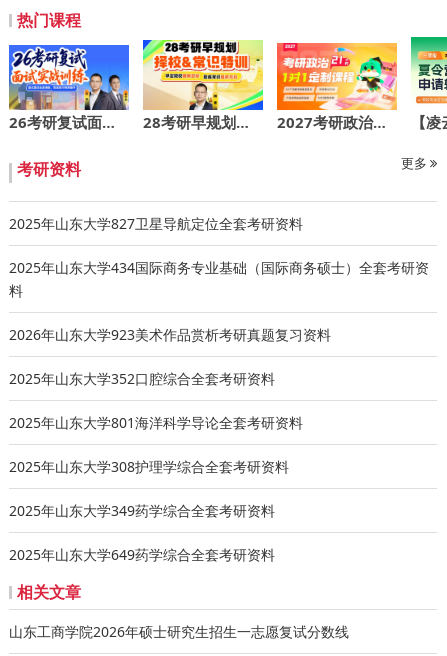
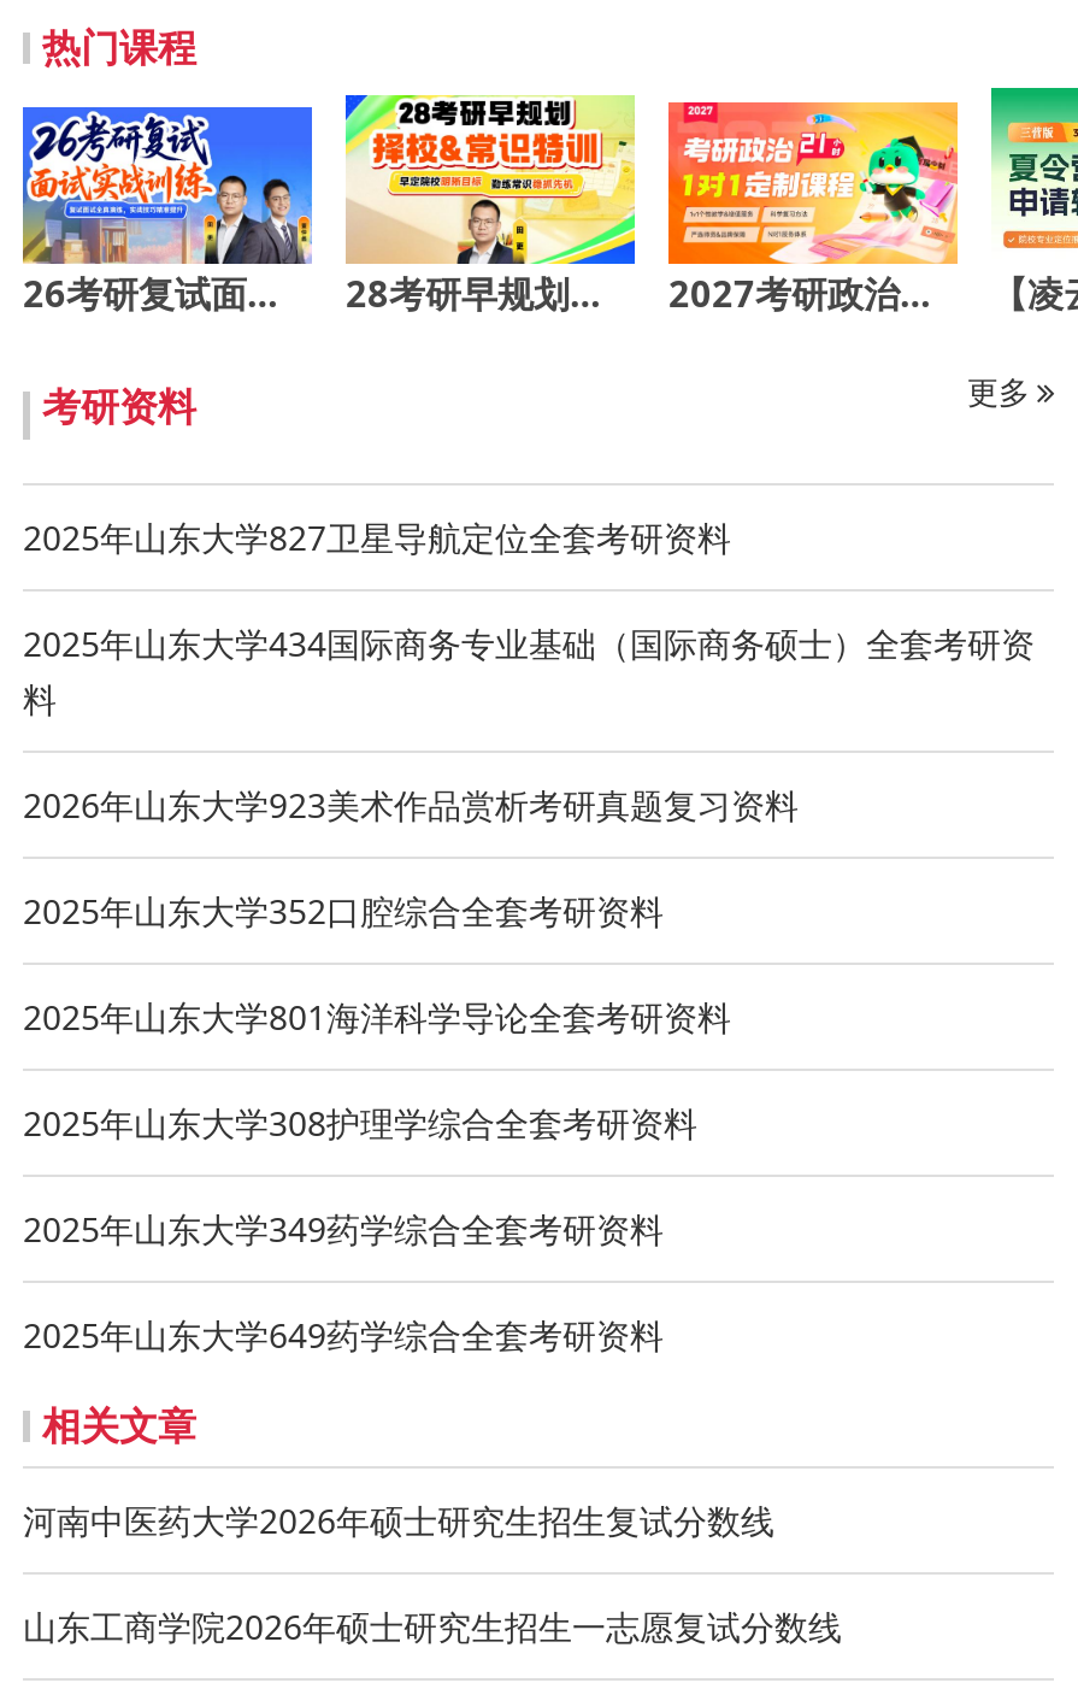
+ 河南中医药大学2026年硕士研究生招生复试分数线
